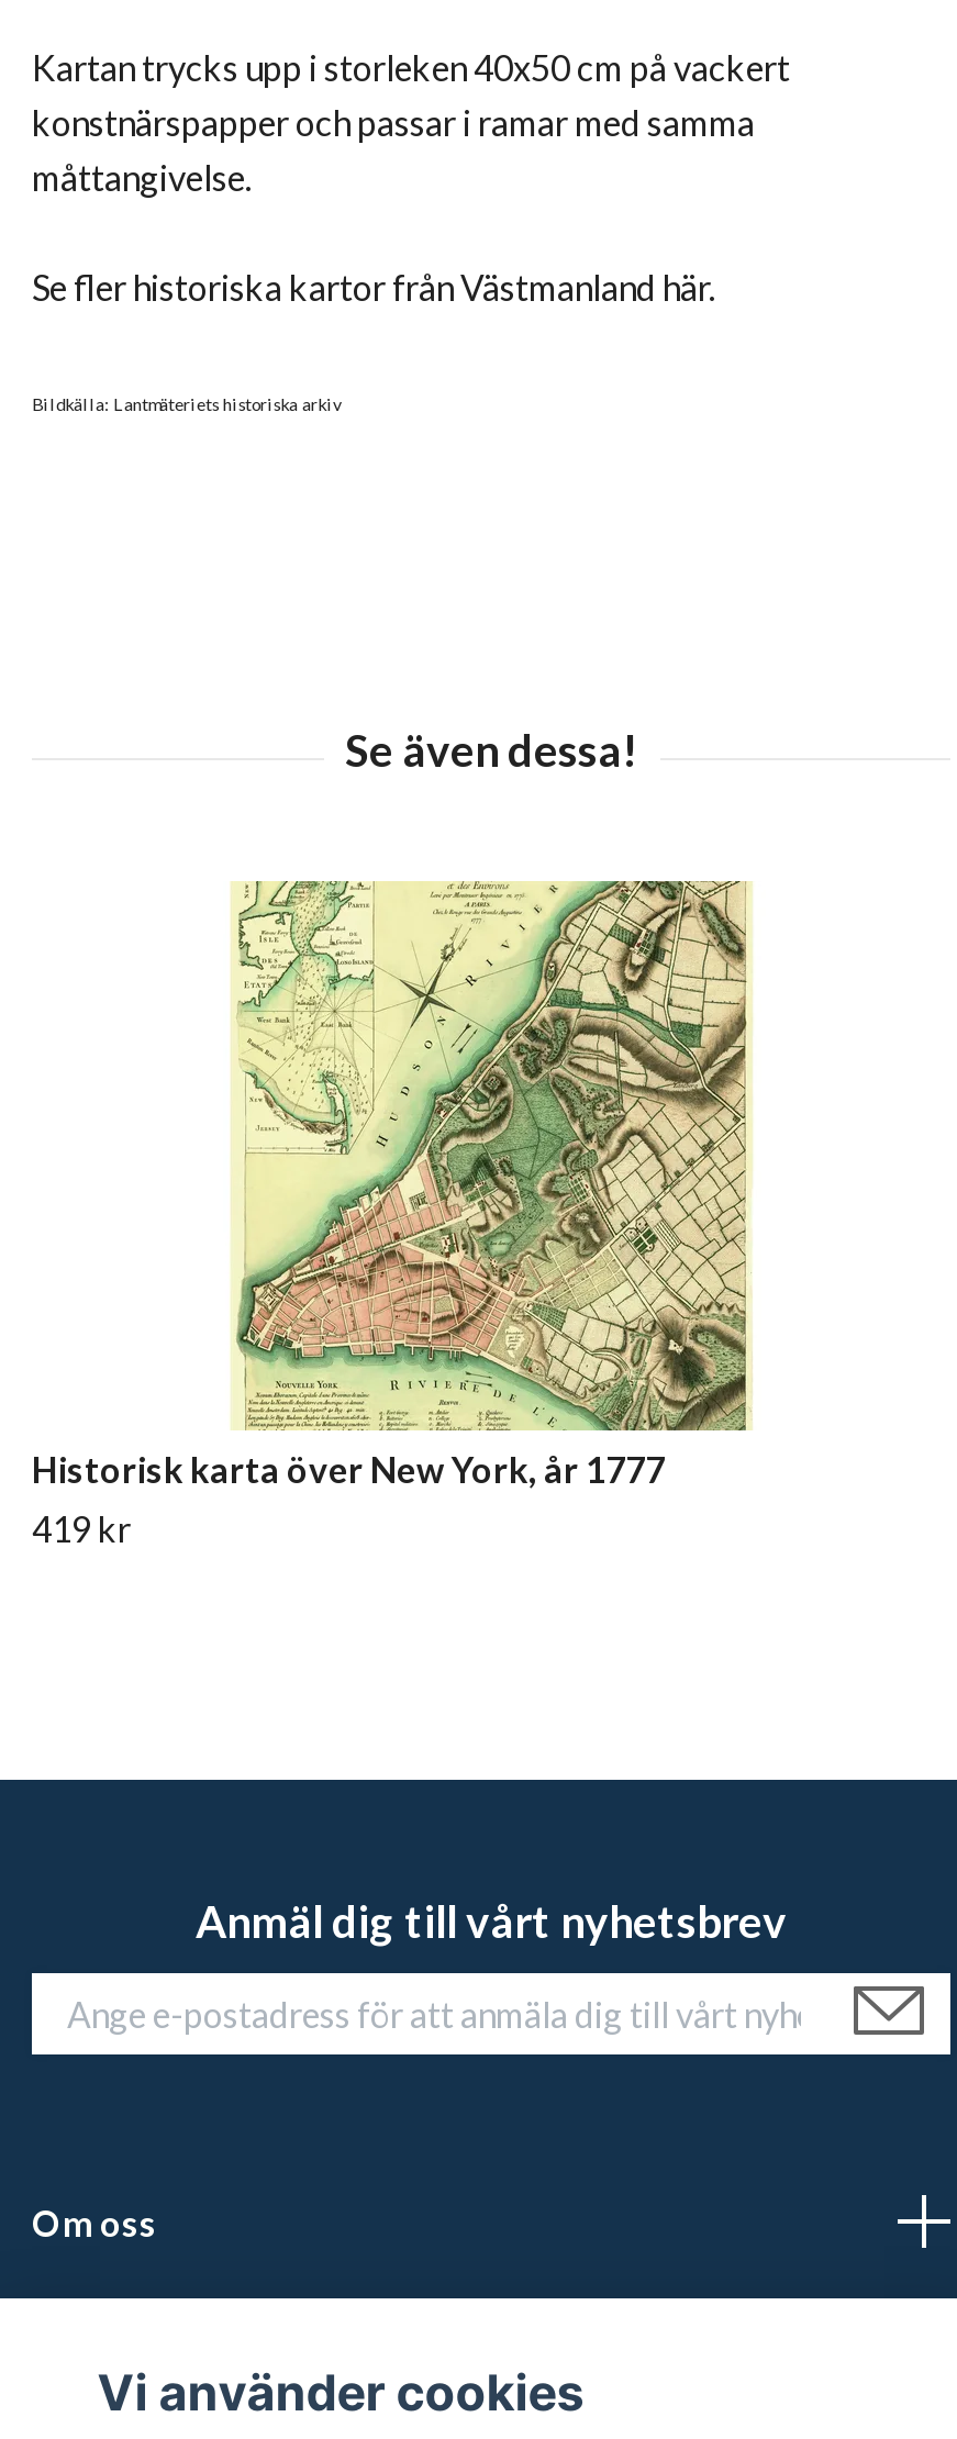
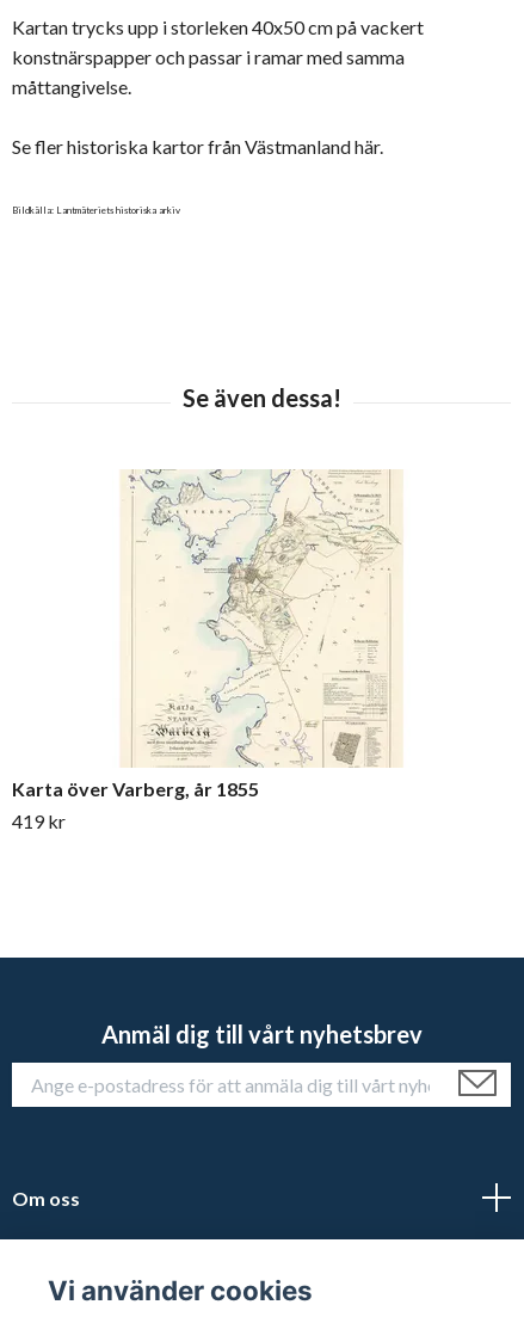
- [image]
- Historisk karta över New York, år 1777
+ [image]
+ Karta över Varberg, år 1855
